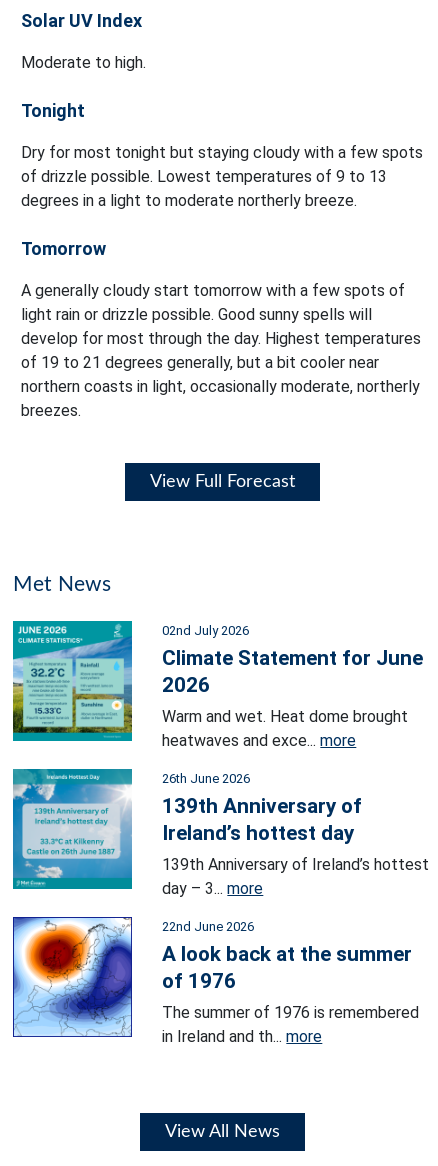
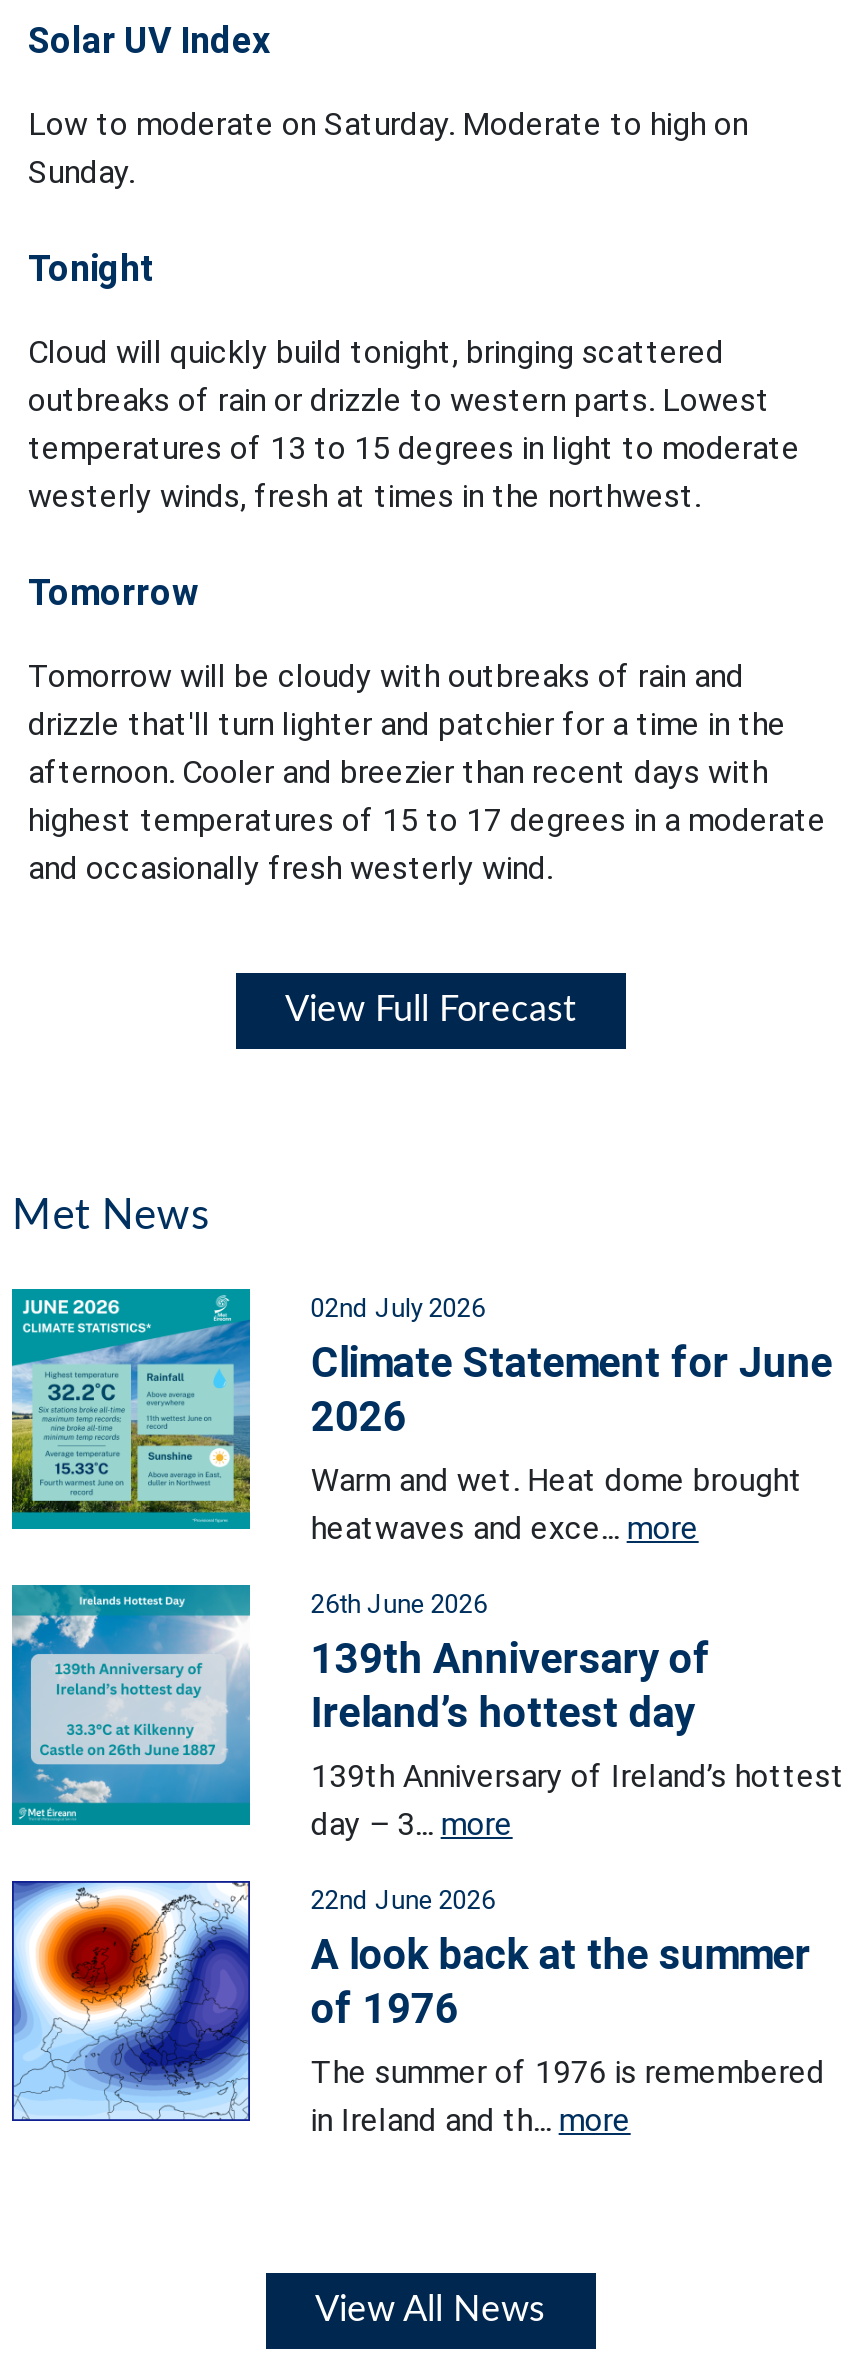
- Moderate to high.
+ Low to moderate on Saturday. Moderate to high on
+ Sunday.

- Dry for most tonight but staying cloudy with a few spots
- of drizzle possible. Lowest temperatures of 9 to 13
- degrees in a light to moderate northerly breeze.
+ Cloud will quickly build tonight, bringing scattered
+ outbreaks of rain or drizzle to western parts. Lowest
+ temperatures of 13 to 15 degrees in light to moderate
+ westerly winds, fresh at times in the northwest.

moved down: Tomorrow

- A generally cloudy start tomorrow with a few spots of
- light rain or drizzle possible. Good sunny spells will
- develop for most through the day. Highest temperatures
- of 19 to 21 degrees generally, but a bit cooler near
- northern coasts in light, occasionally moderate, northerly
- breezes.
+ Tomorrow will be cloudy with outbreaks of rain and
+ drizzle that'll turn lighter and patchier for a time in the
+ afternoon. Cooler and breezier than recent days with
+ highest temperatures of 15 to 17 degrees in a moderate
+ and occasionally fresh westerly wind.
